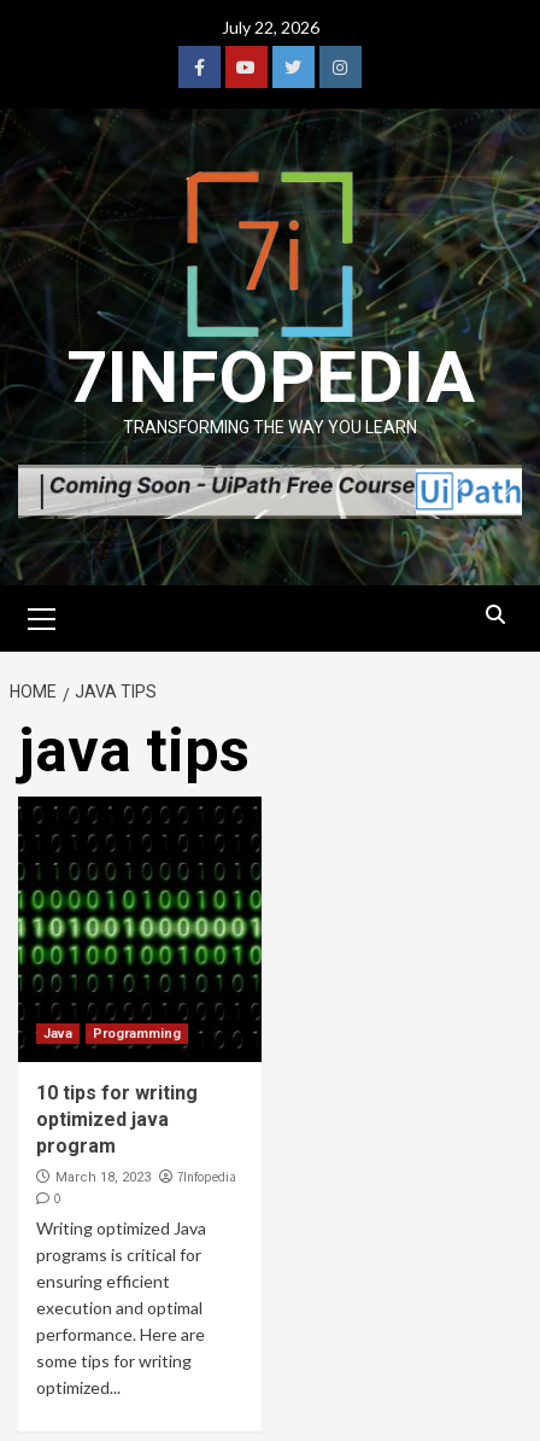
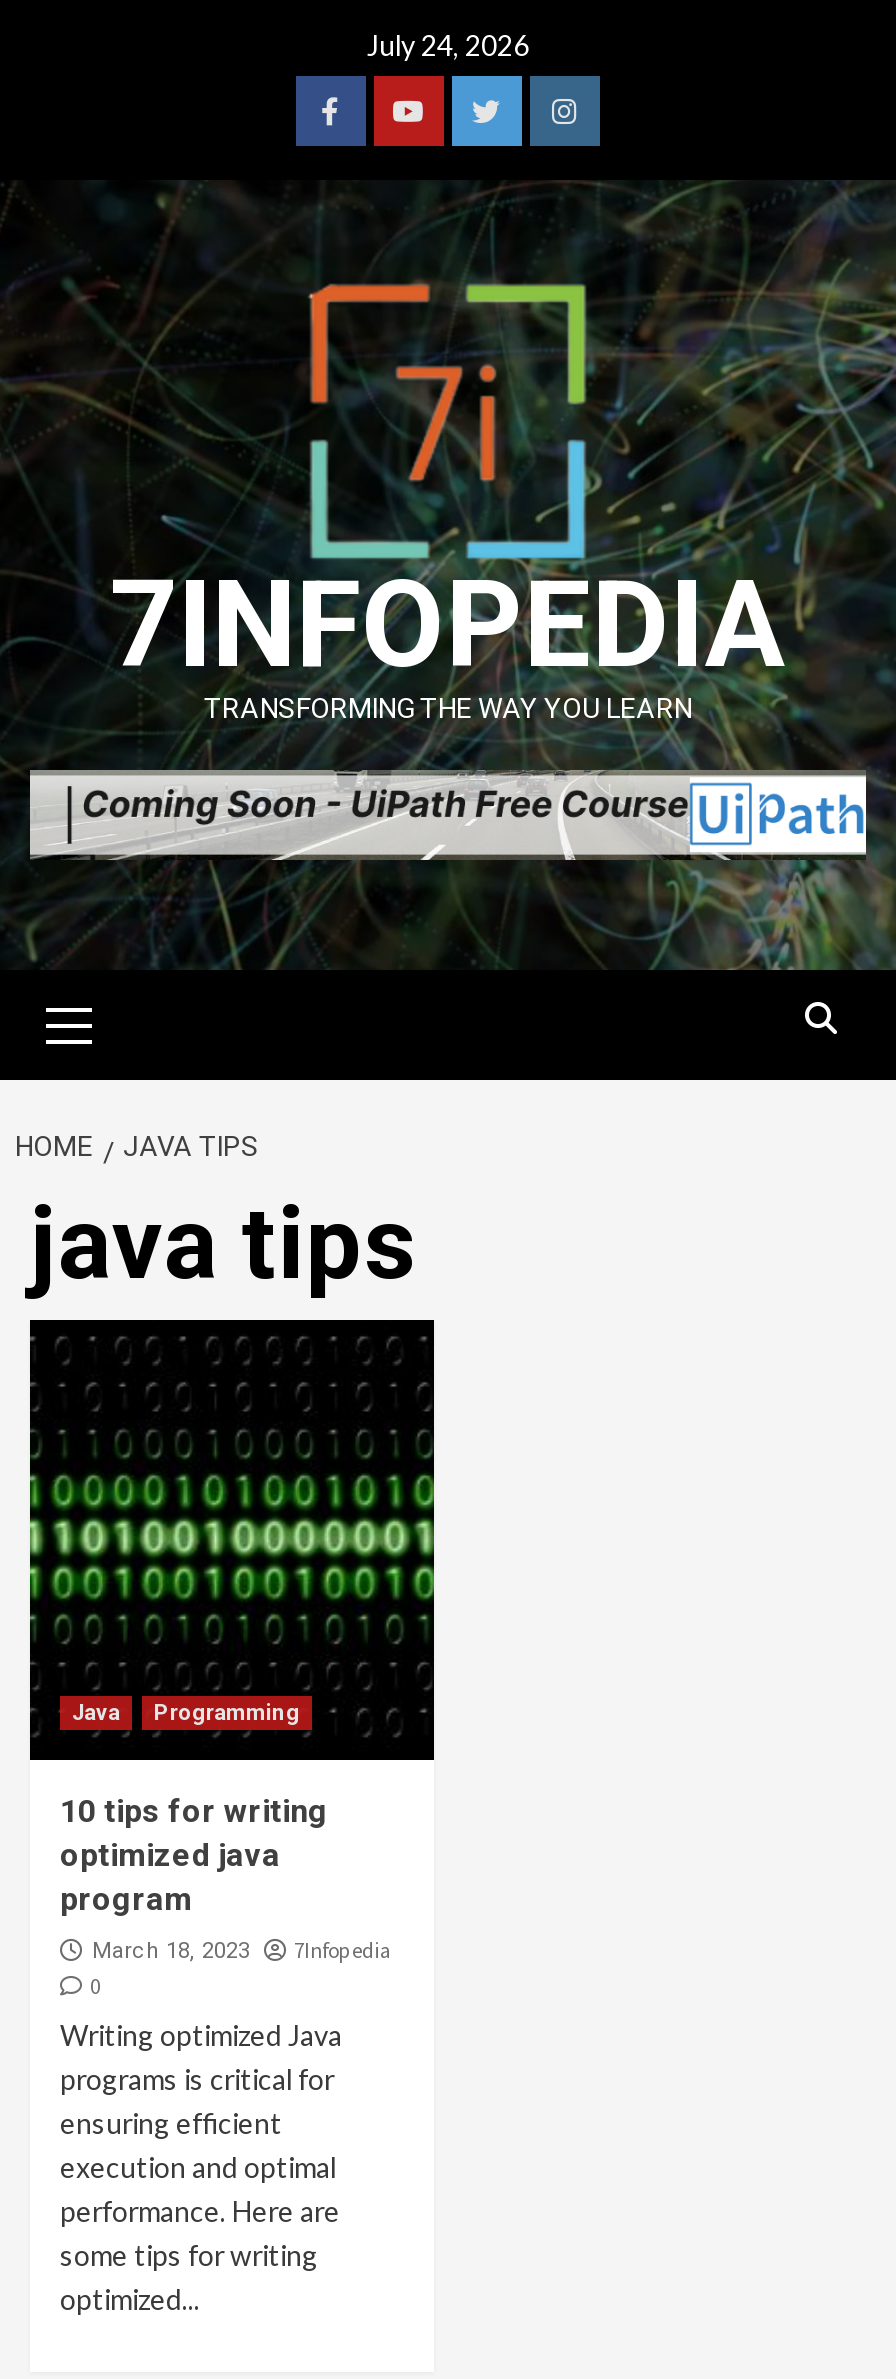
- July 22, 2026
+ July 24, 2026
